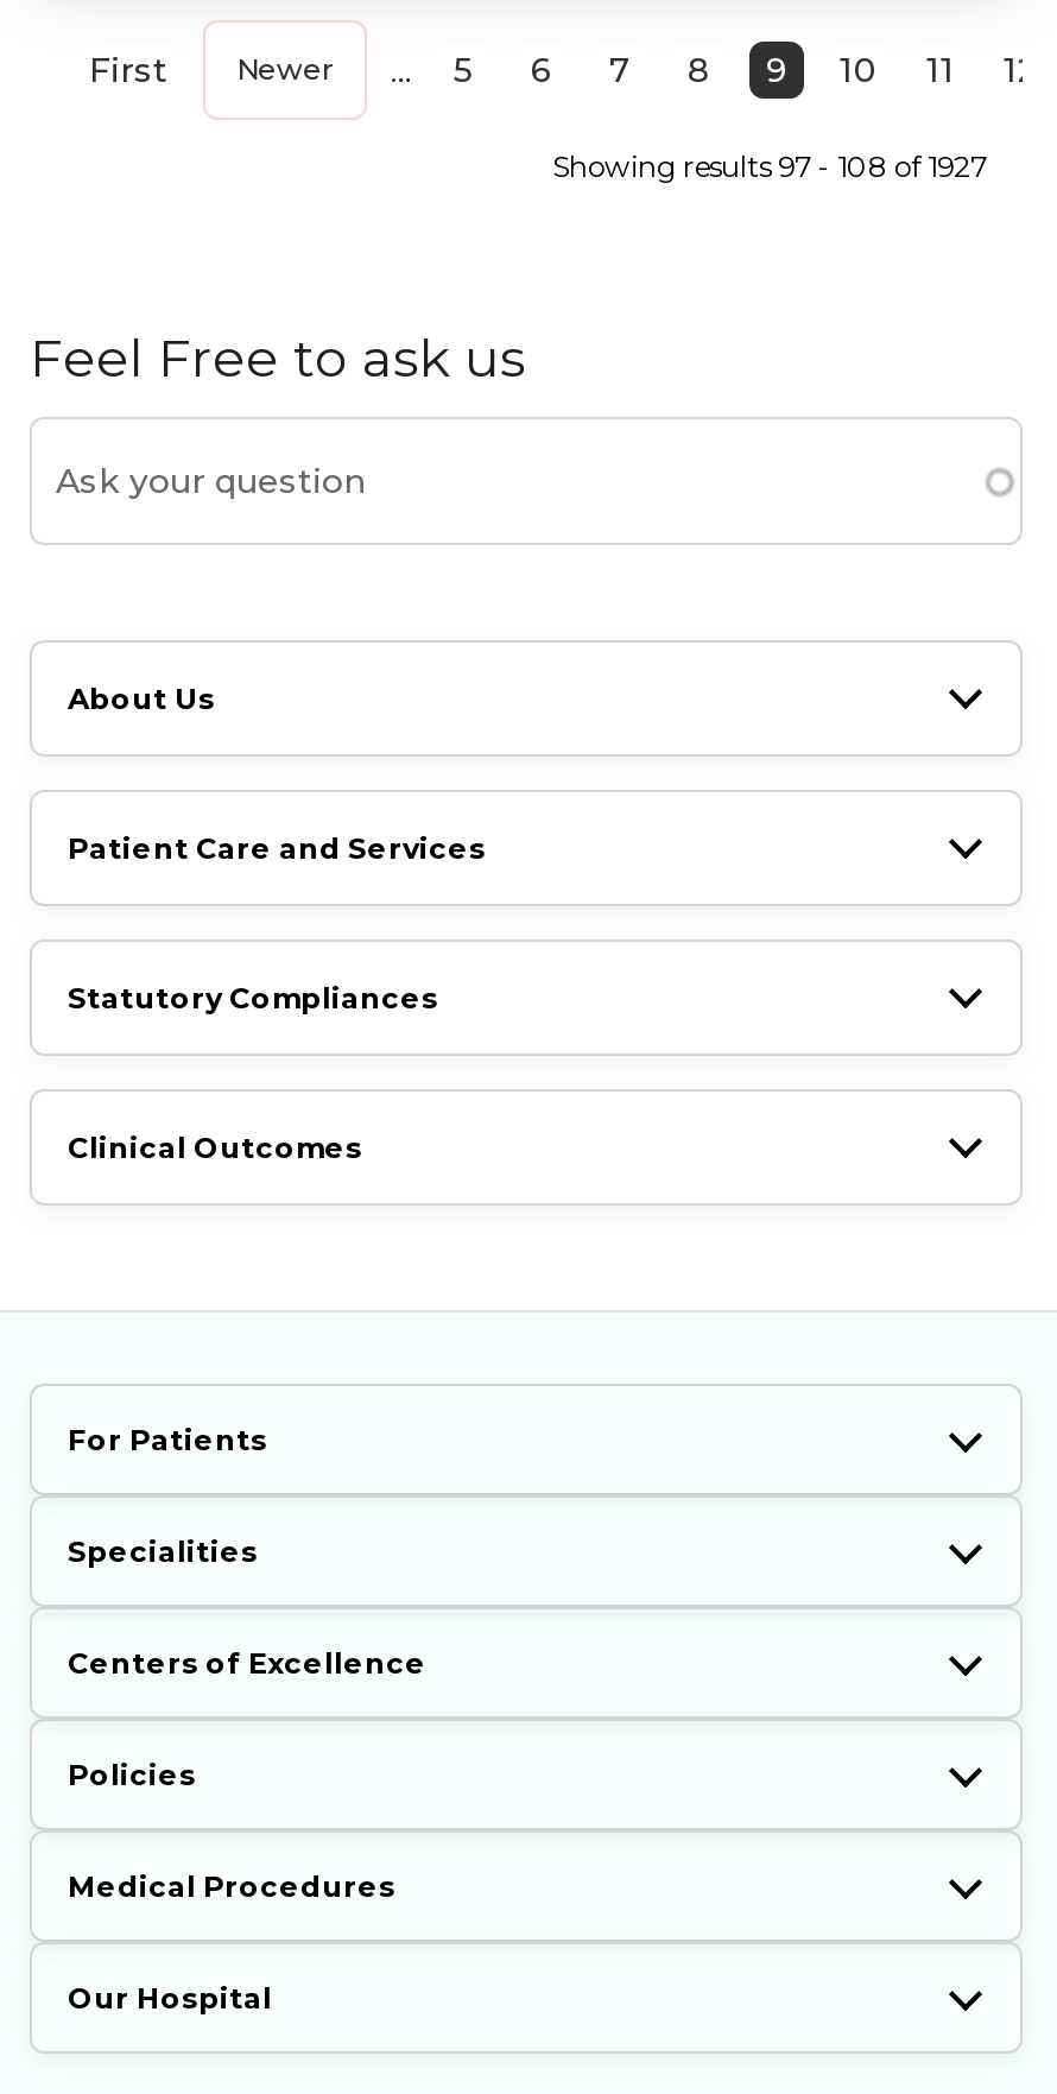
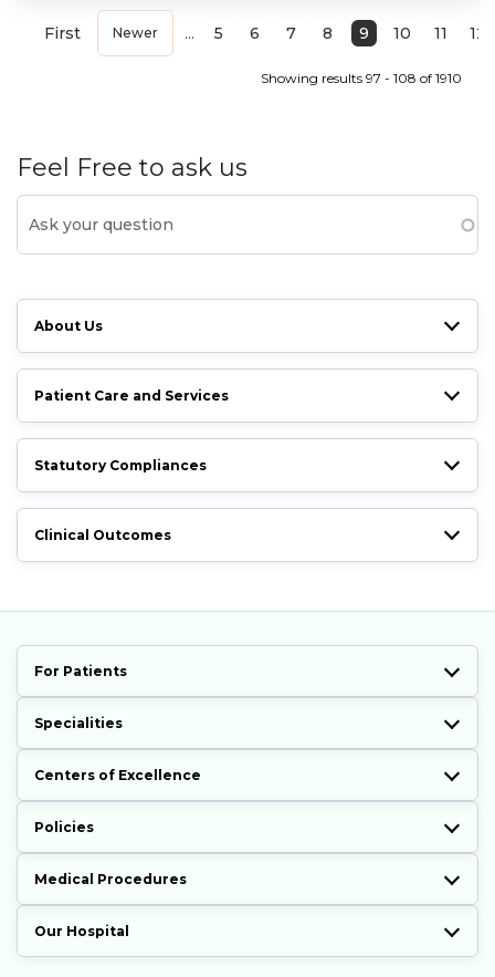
- Showing results 97 - 108 of 1927
+ Showing results 97 - 108 of 1910
